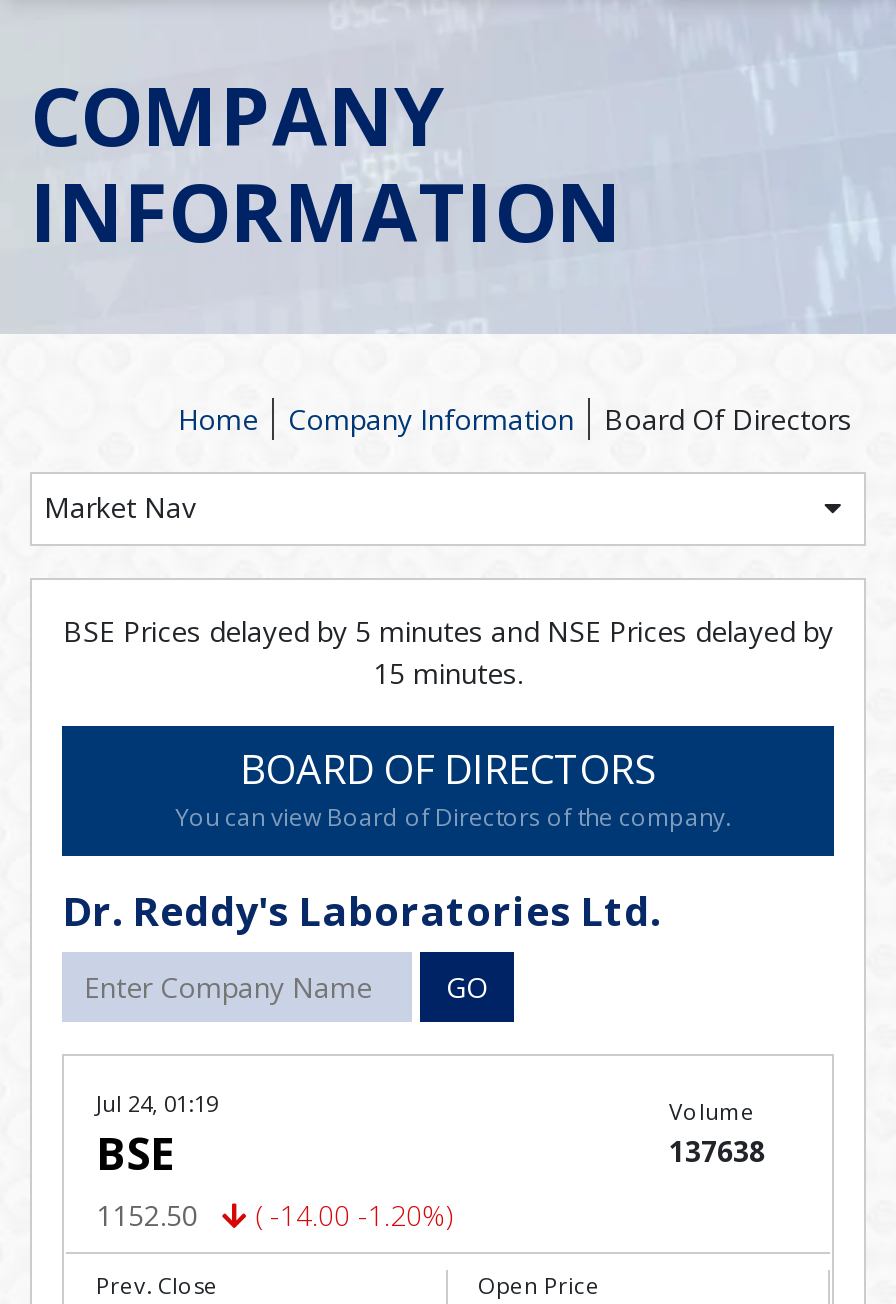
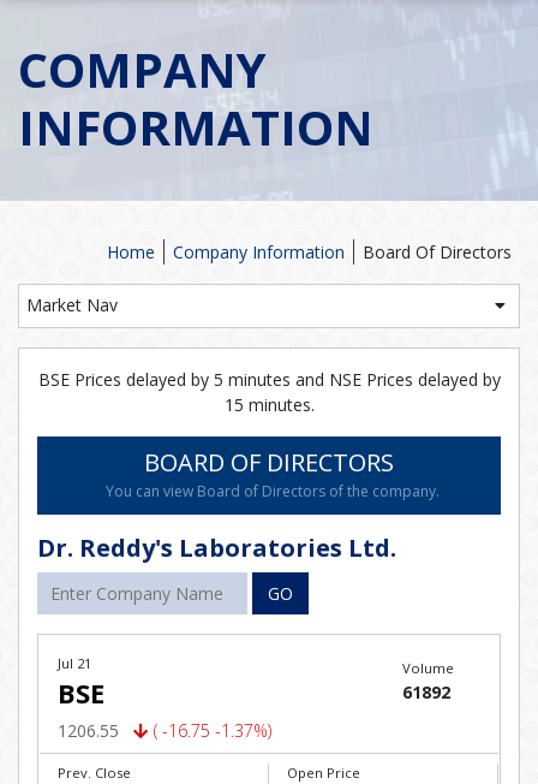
- Jul 24, 01:19
+ Jul 21

- 137638
+ 61892

- 1152.50
+ 1206.55

- ( -14.00 -1.20%)
+ ( -16.75 -1.37%)
